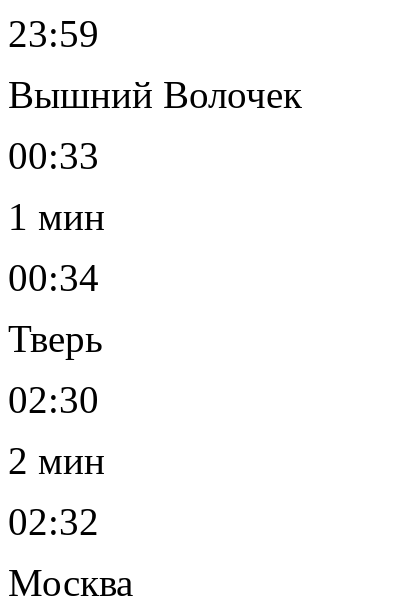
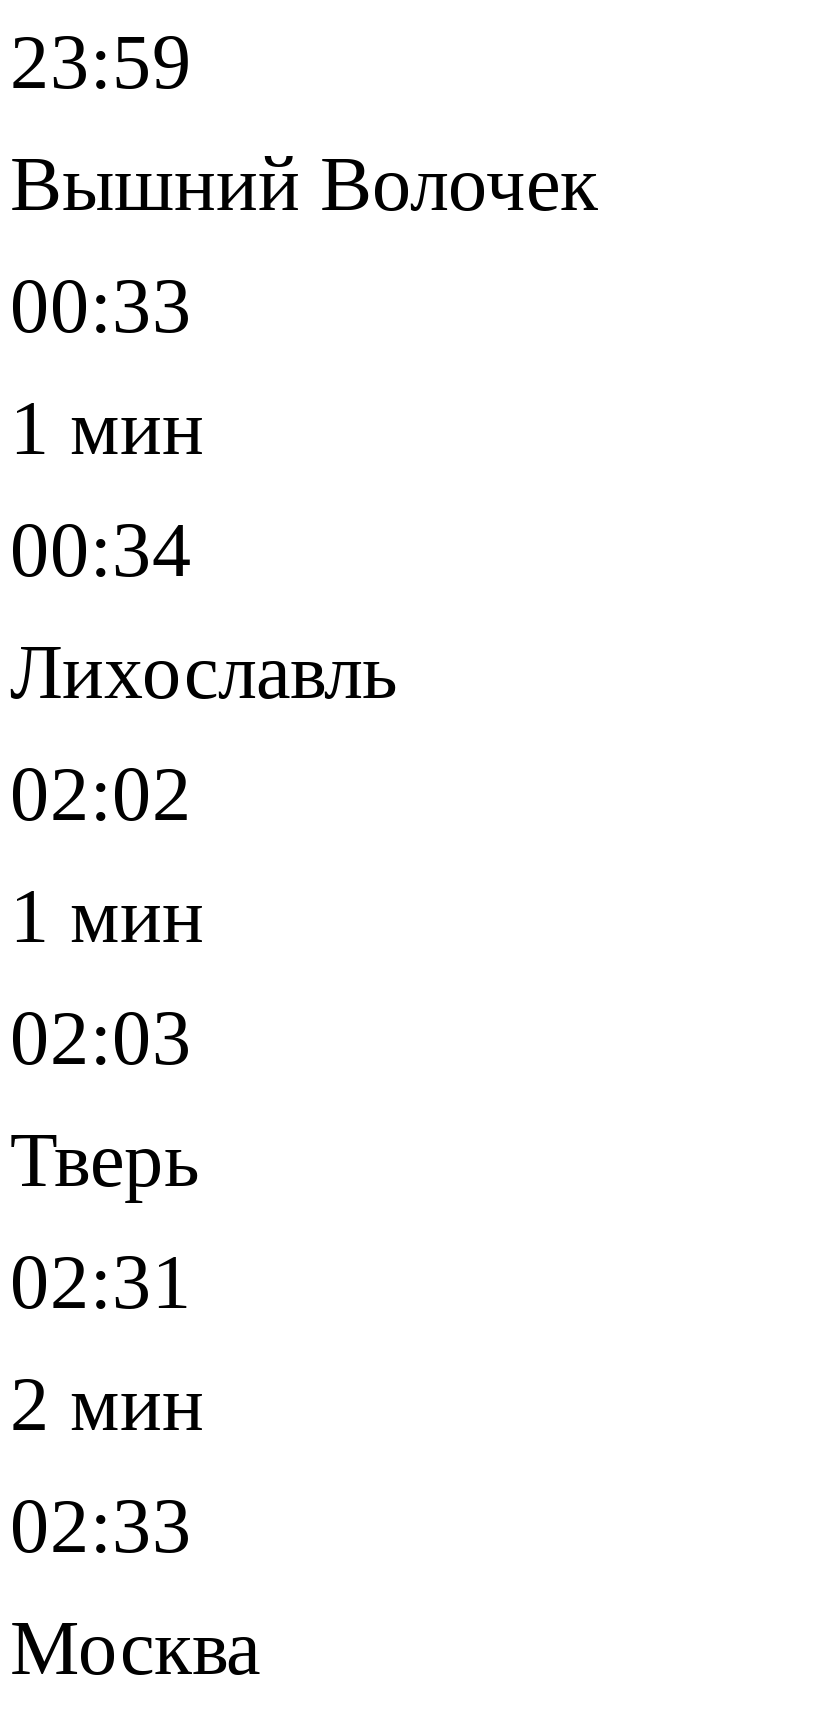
+ Лихославль
+ 02:02
+ 1 мин
+ 02:03

- 02:30
+ 02:31

- 02:32
+ 02:33
